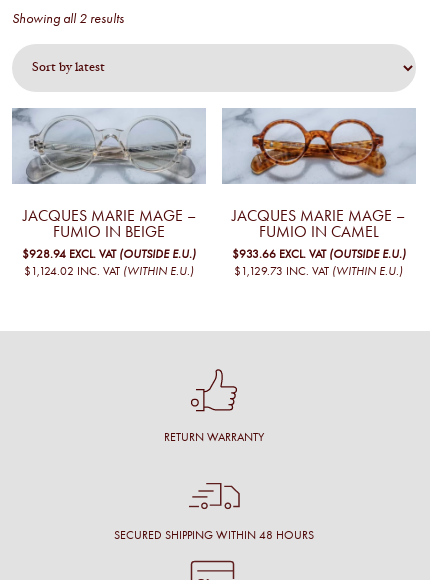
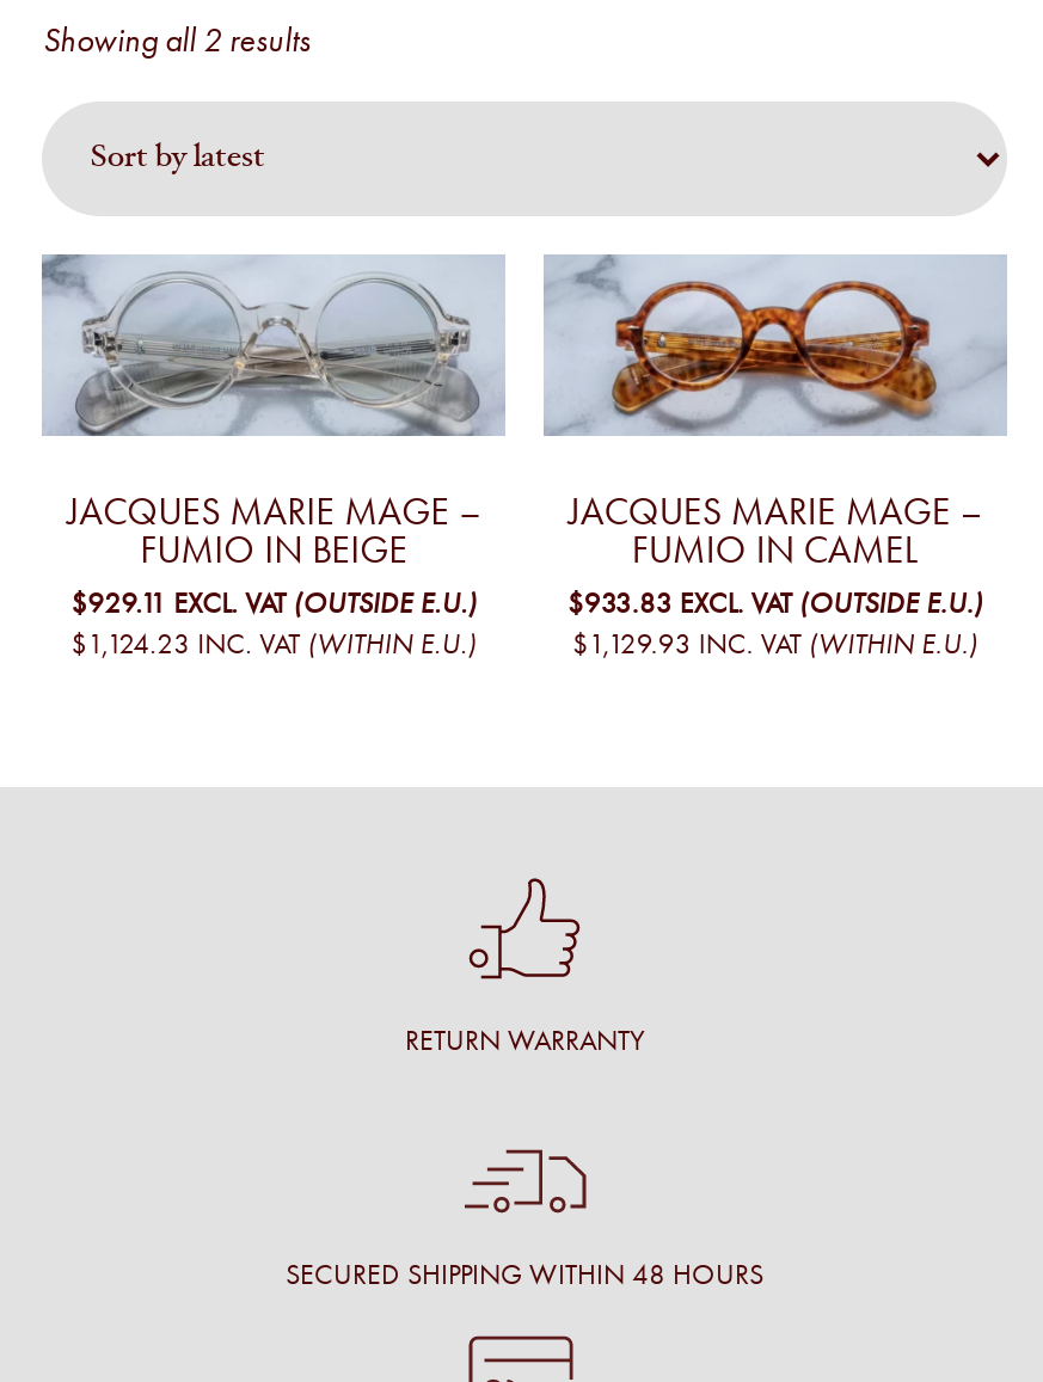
- $928.94 EXCL. VAT (OUTSIDE E.U.)
+ $929.11 EXCL. VAT (OUTSIDE E.U.)

- $933.66 EXCL. VAT (OUTSIDE E.U.)
+ $933.83 EXCL. VAT (OUTSIDE E.U.)

- $1,124.02 INC. VAT (WITHIN E.U.)
+ $1,124.23 INC. VAT (WITHIN E.U.)

- $1,129.73 INC. VAT (WITHIN E.U.)
+ $1,129.93 INC. VAT (WITHIN E.U.)
